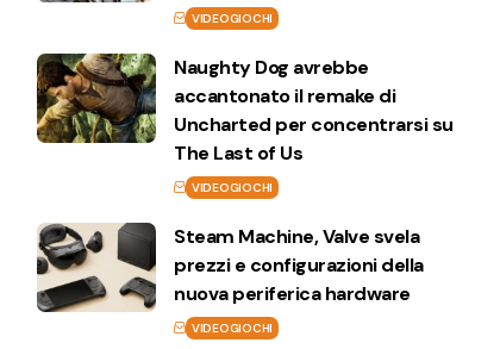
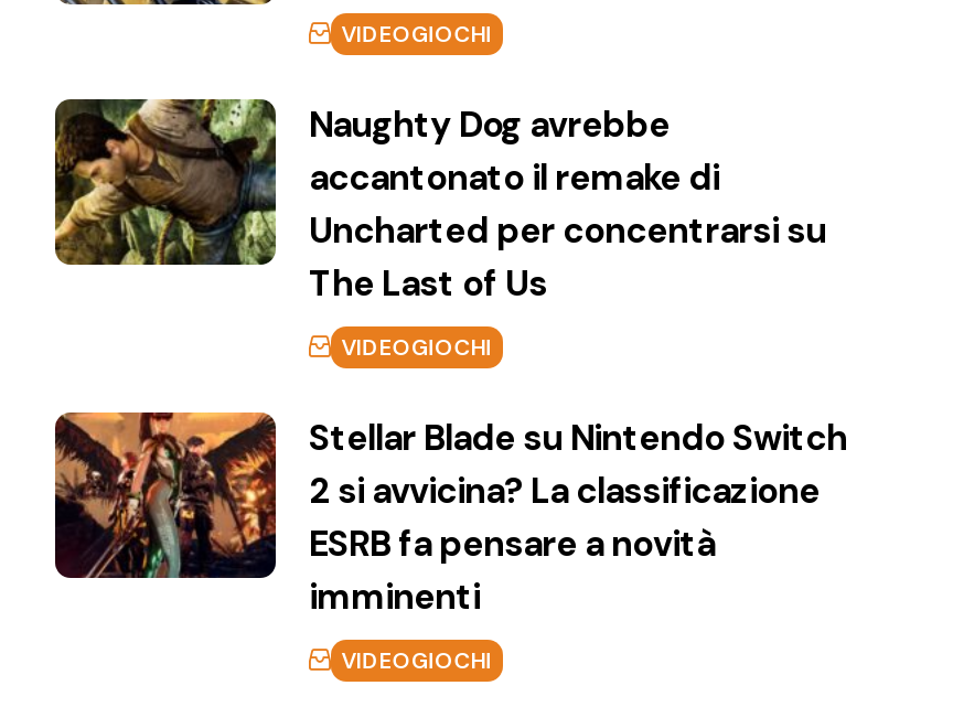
- [image]
- Steam Machine, Valve svela
- prezzi e configurazioni della
- nuova periferica hardware
+ [image]
+ Stellar Blade su Nintendo Switch
+ 2 si avvicina? La classificazione
+ ESRB fa pensare a novità
+ imminenti
